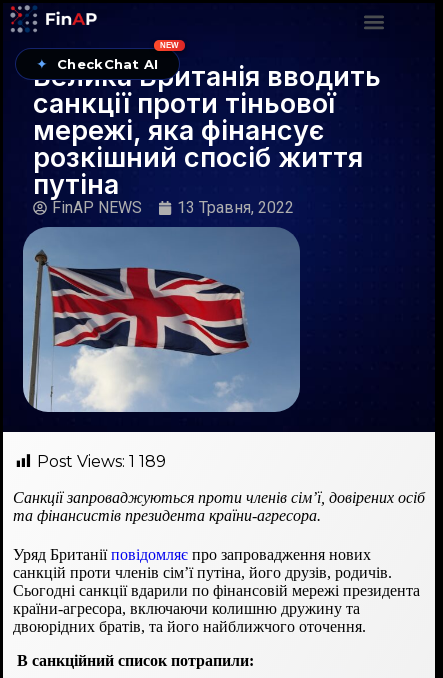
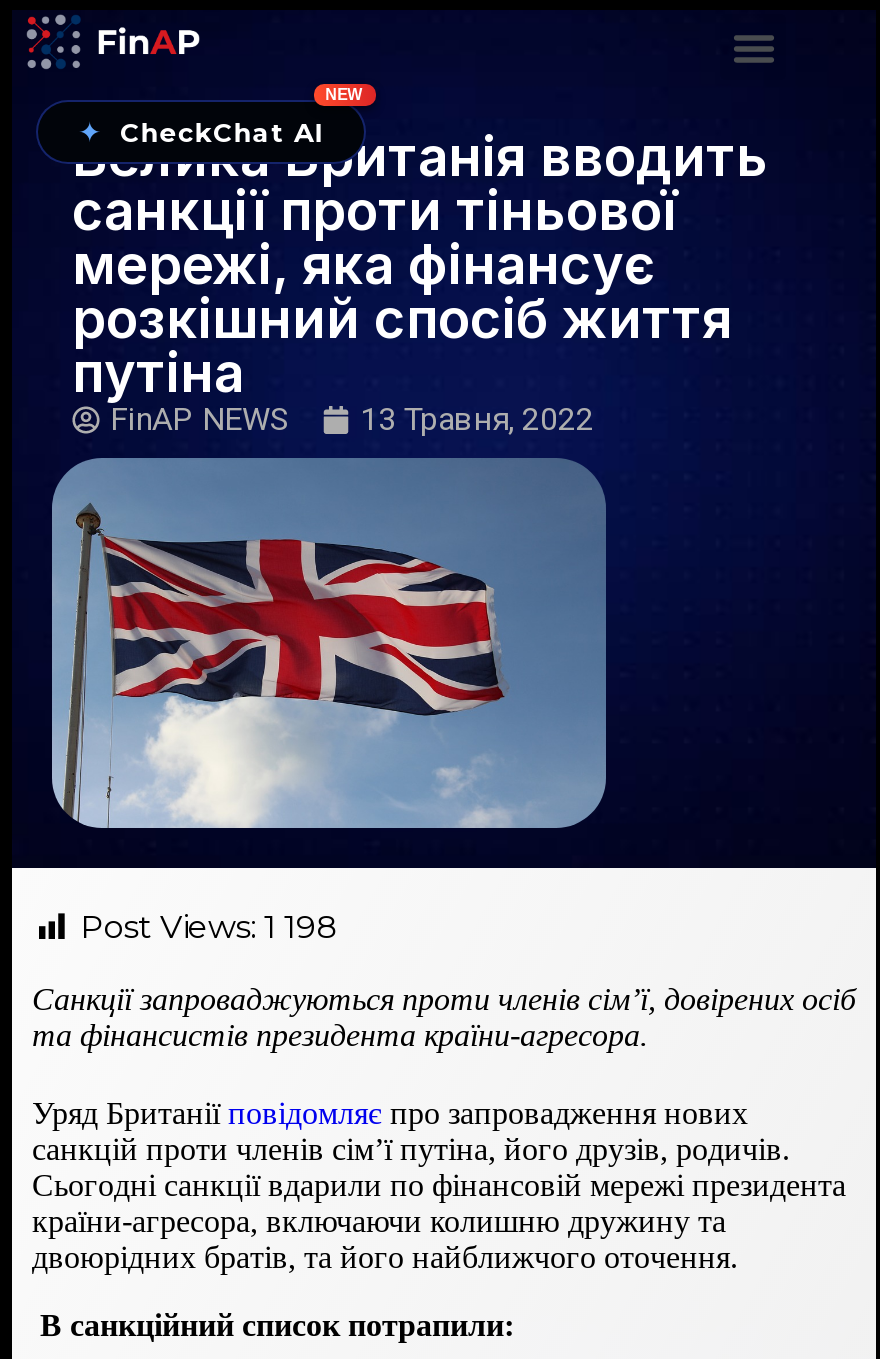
- Post Views: 1 189
+ Post Views: 1 198
